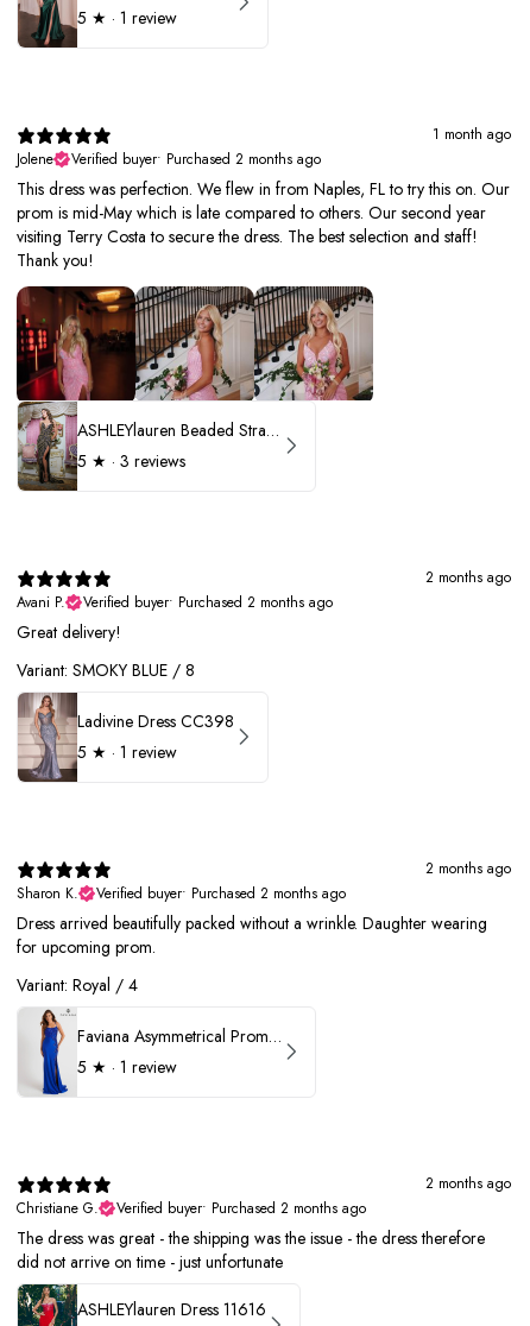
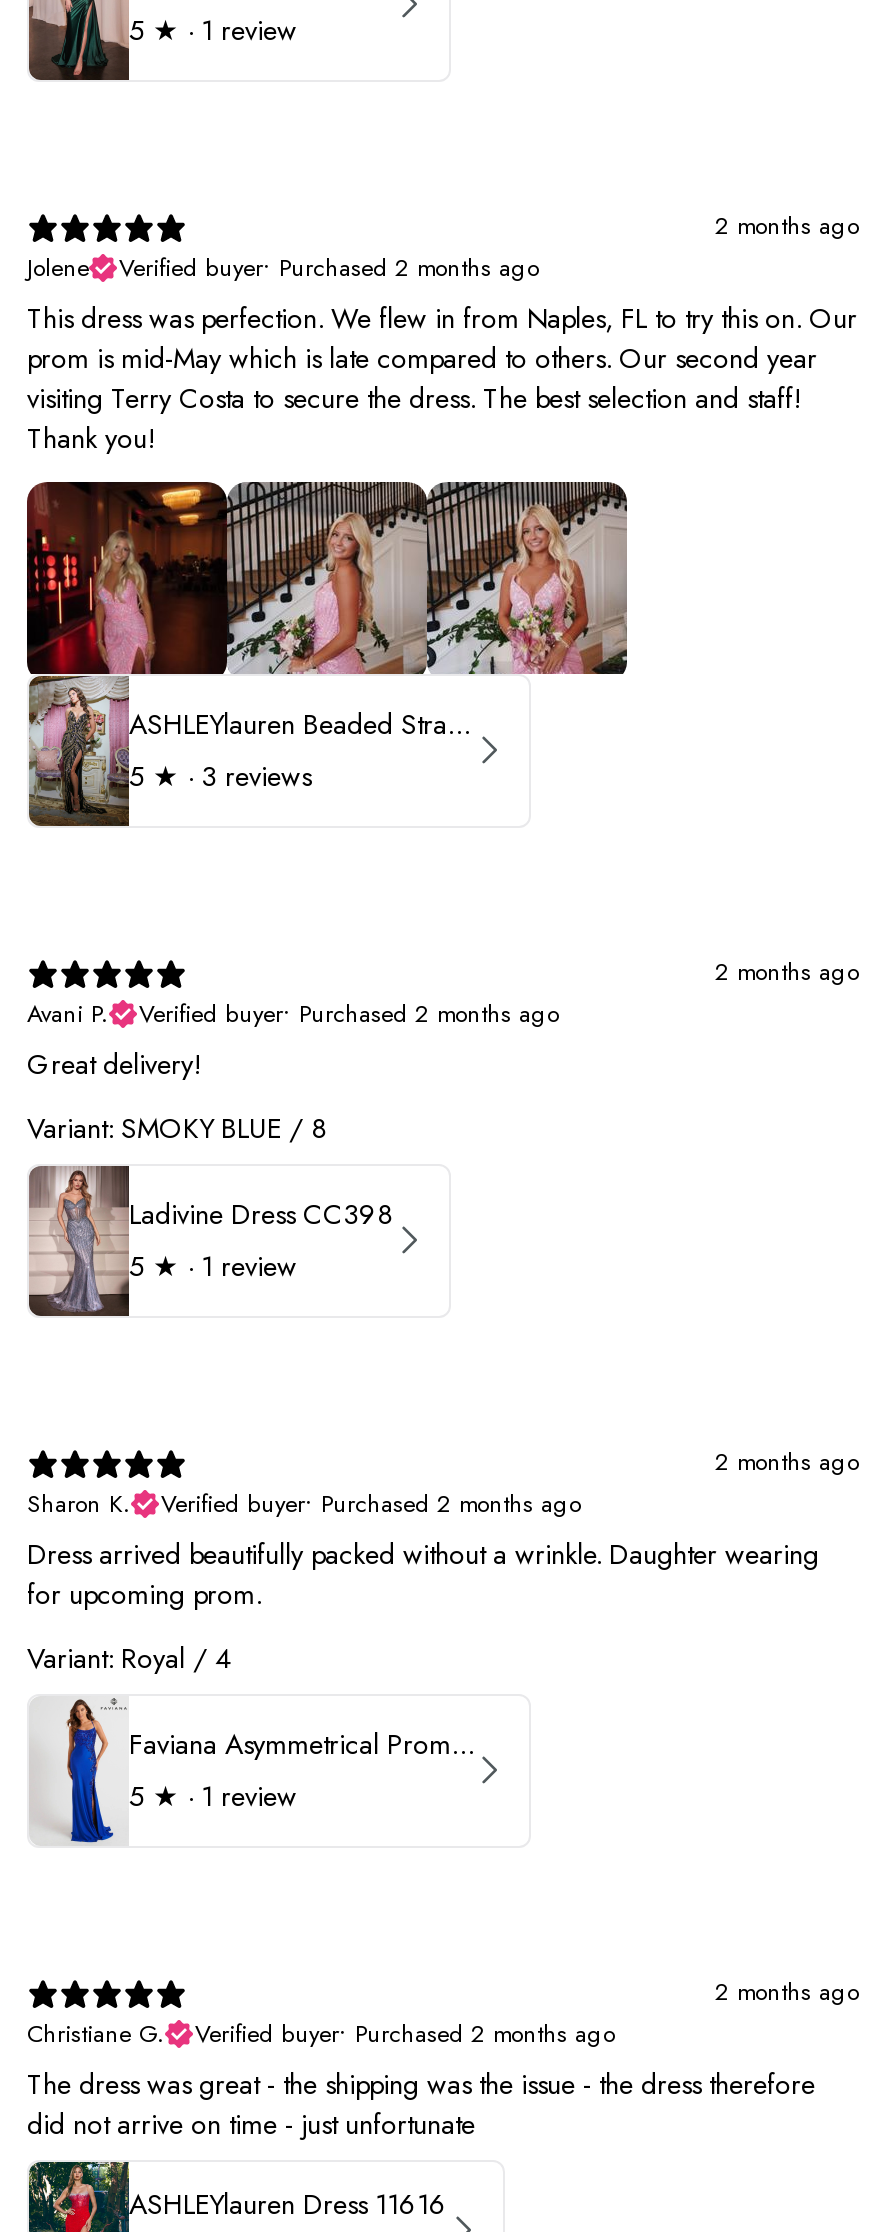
- 1 month ago
+ 2 months ago
